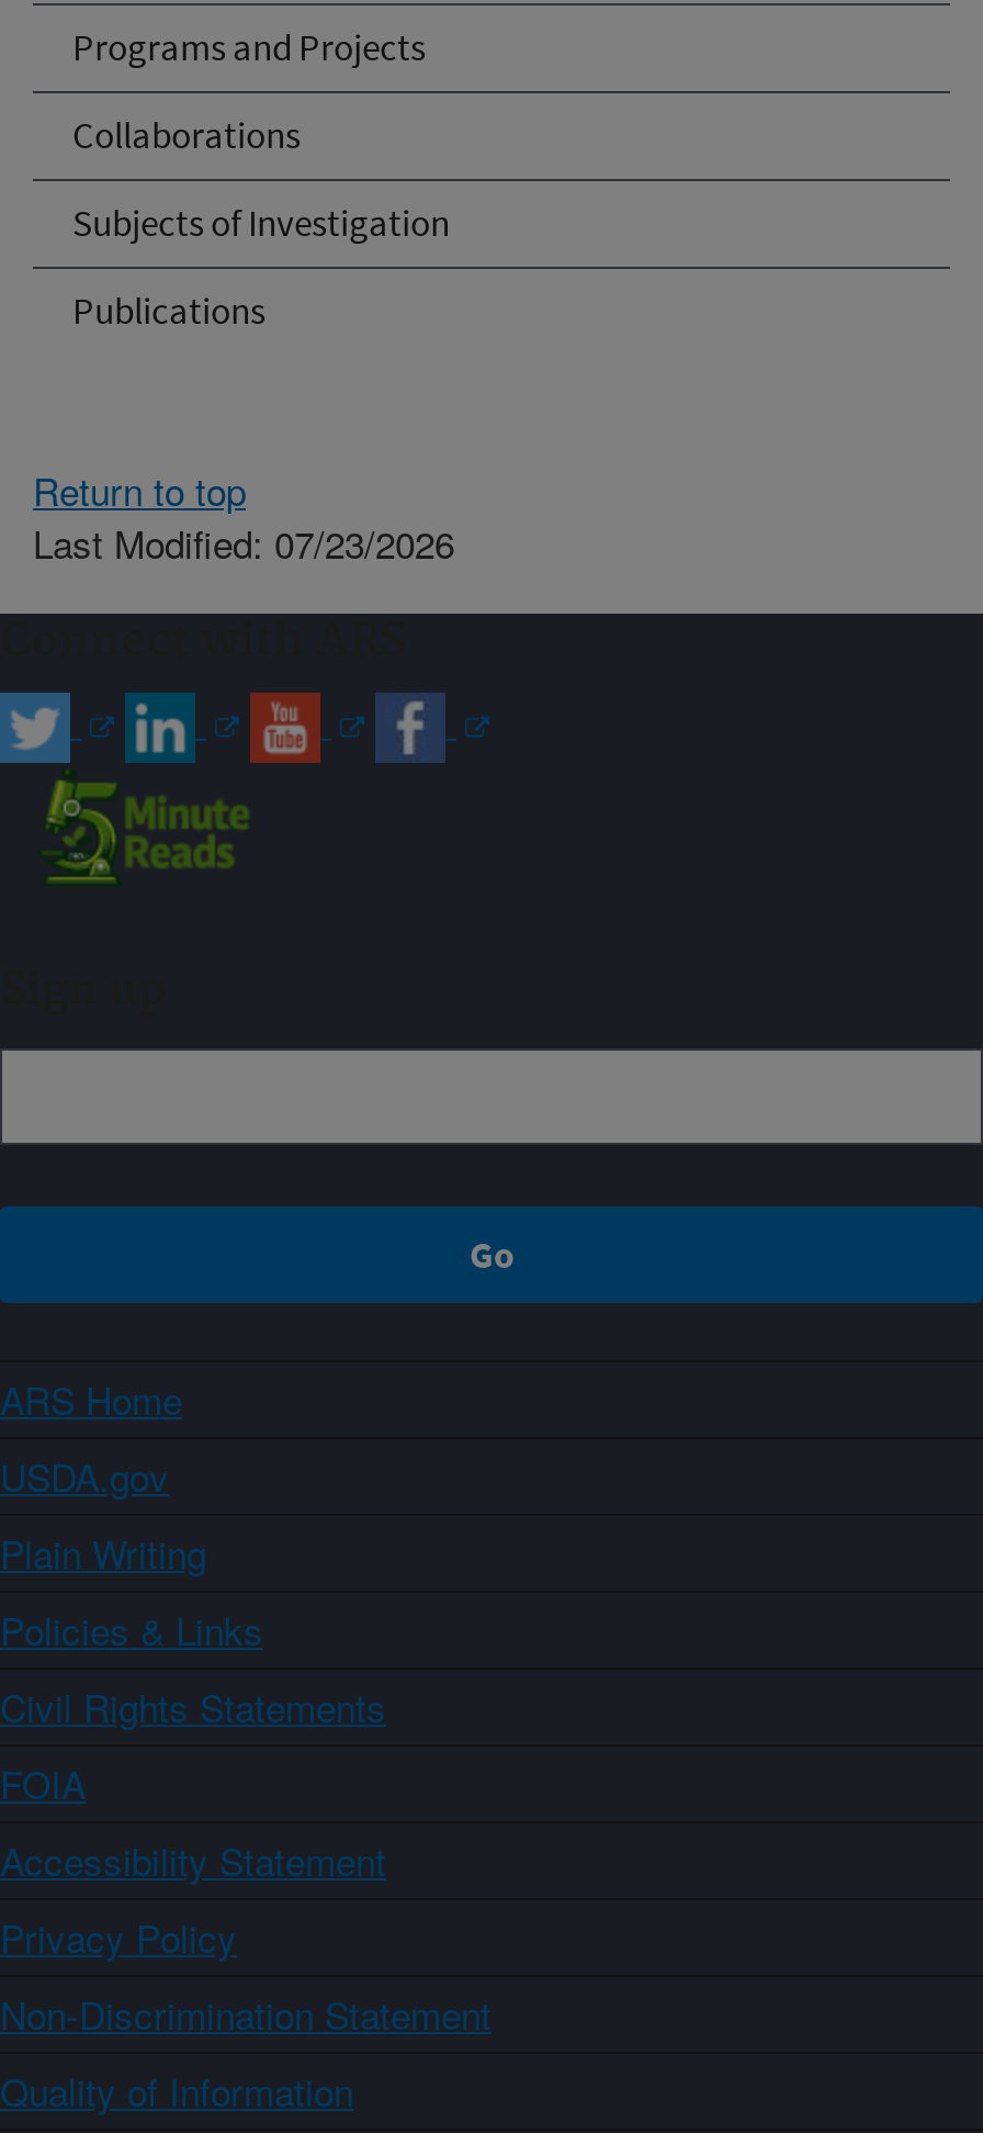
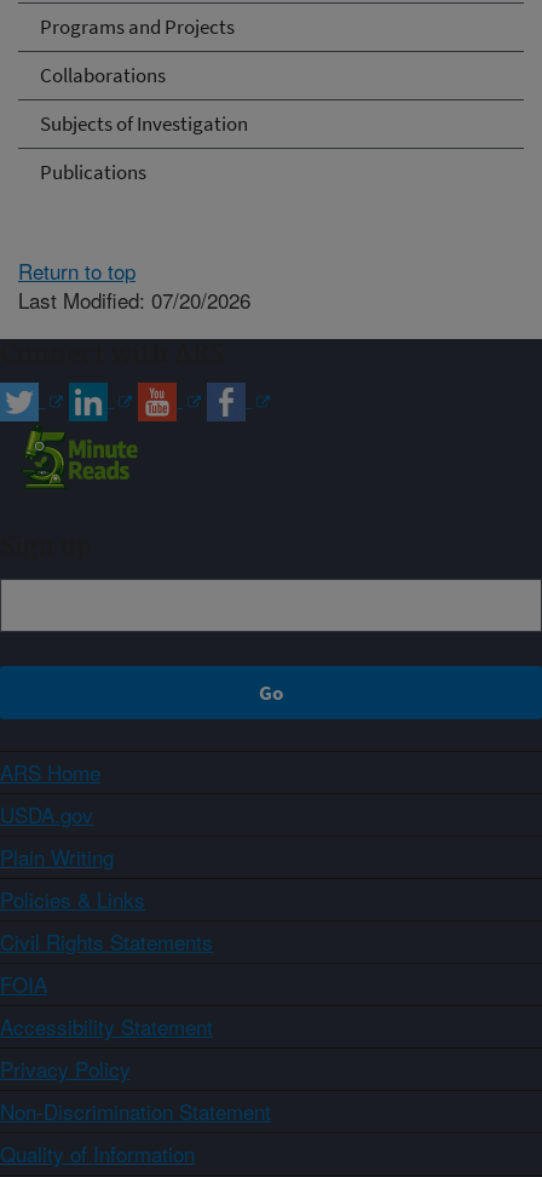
- Last Modified: 07/23/2026
+ Last Modified: 07/20/2026
